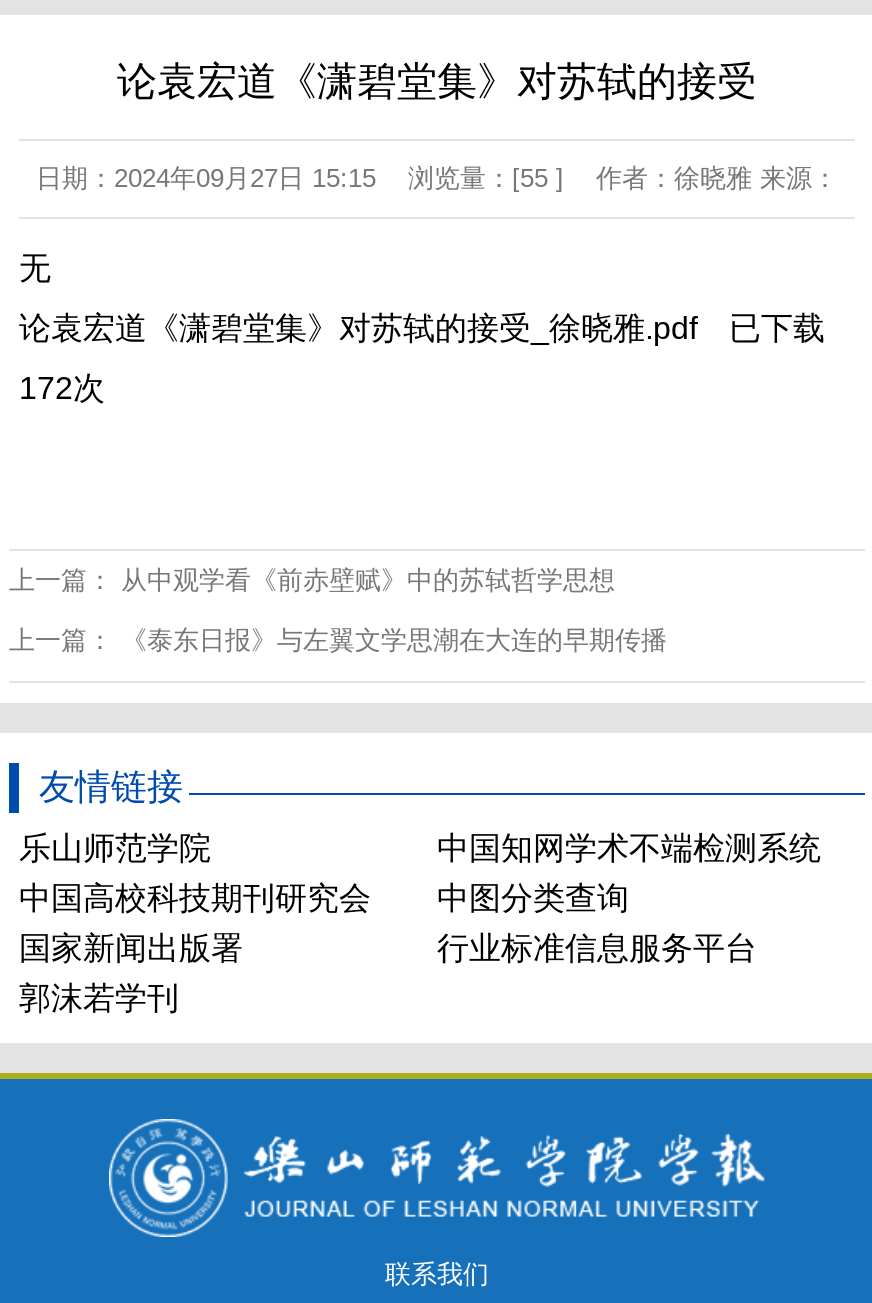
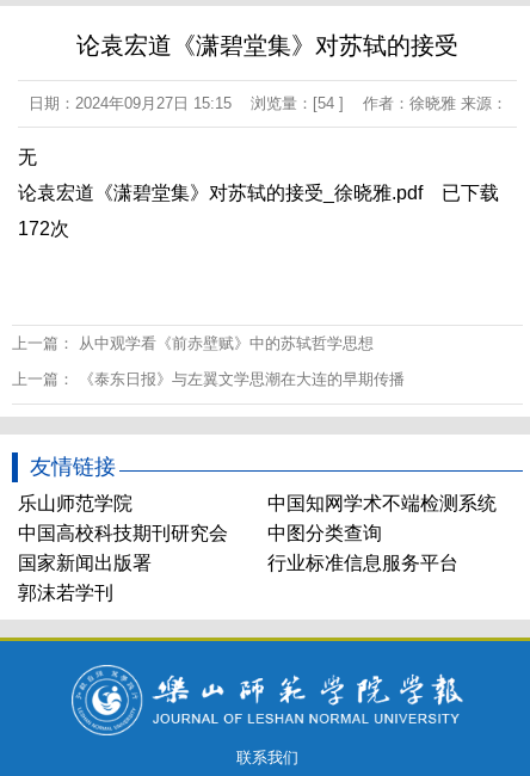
- 日期：2024年09月27日 15:15 浏览量：[55] 作者：徐晓雅 来源：
+ 日期：2024年09月27日 15:15 浏览量：[54] 作者：徐晓雅 来源：
